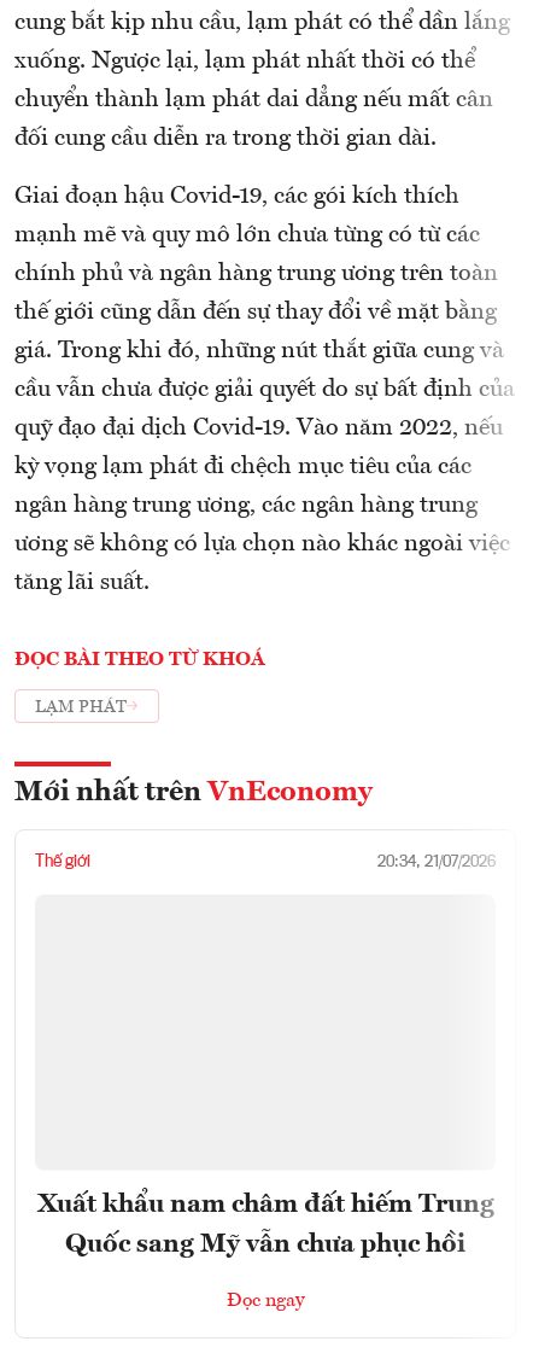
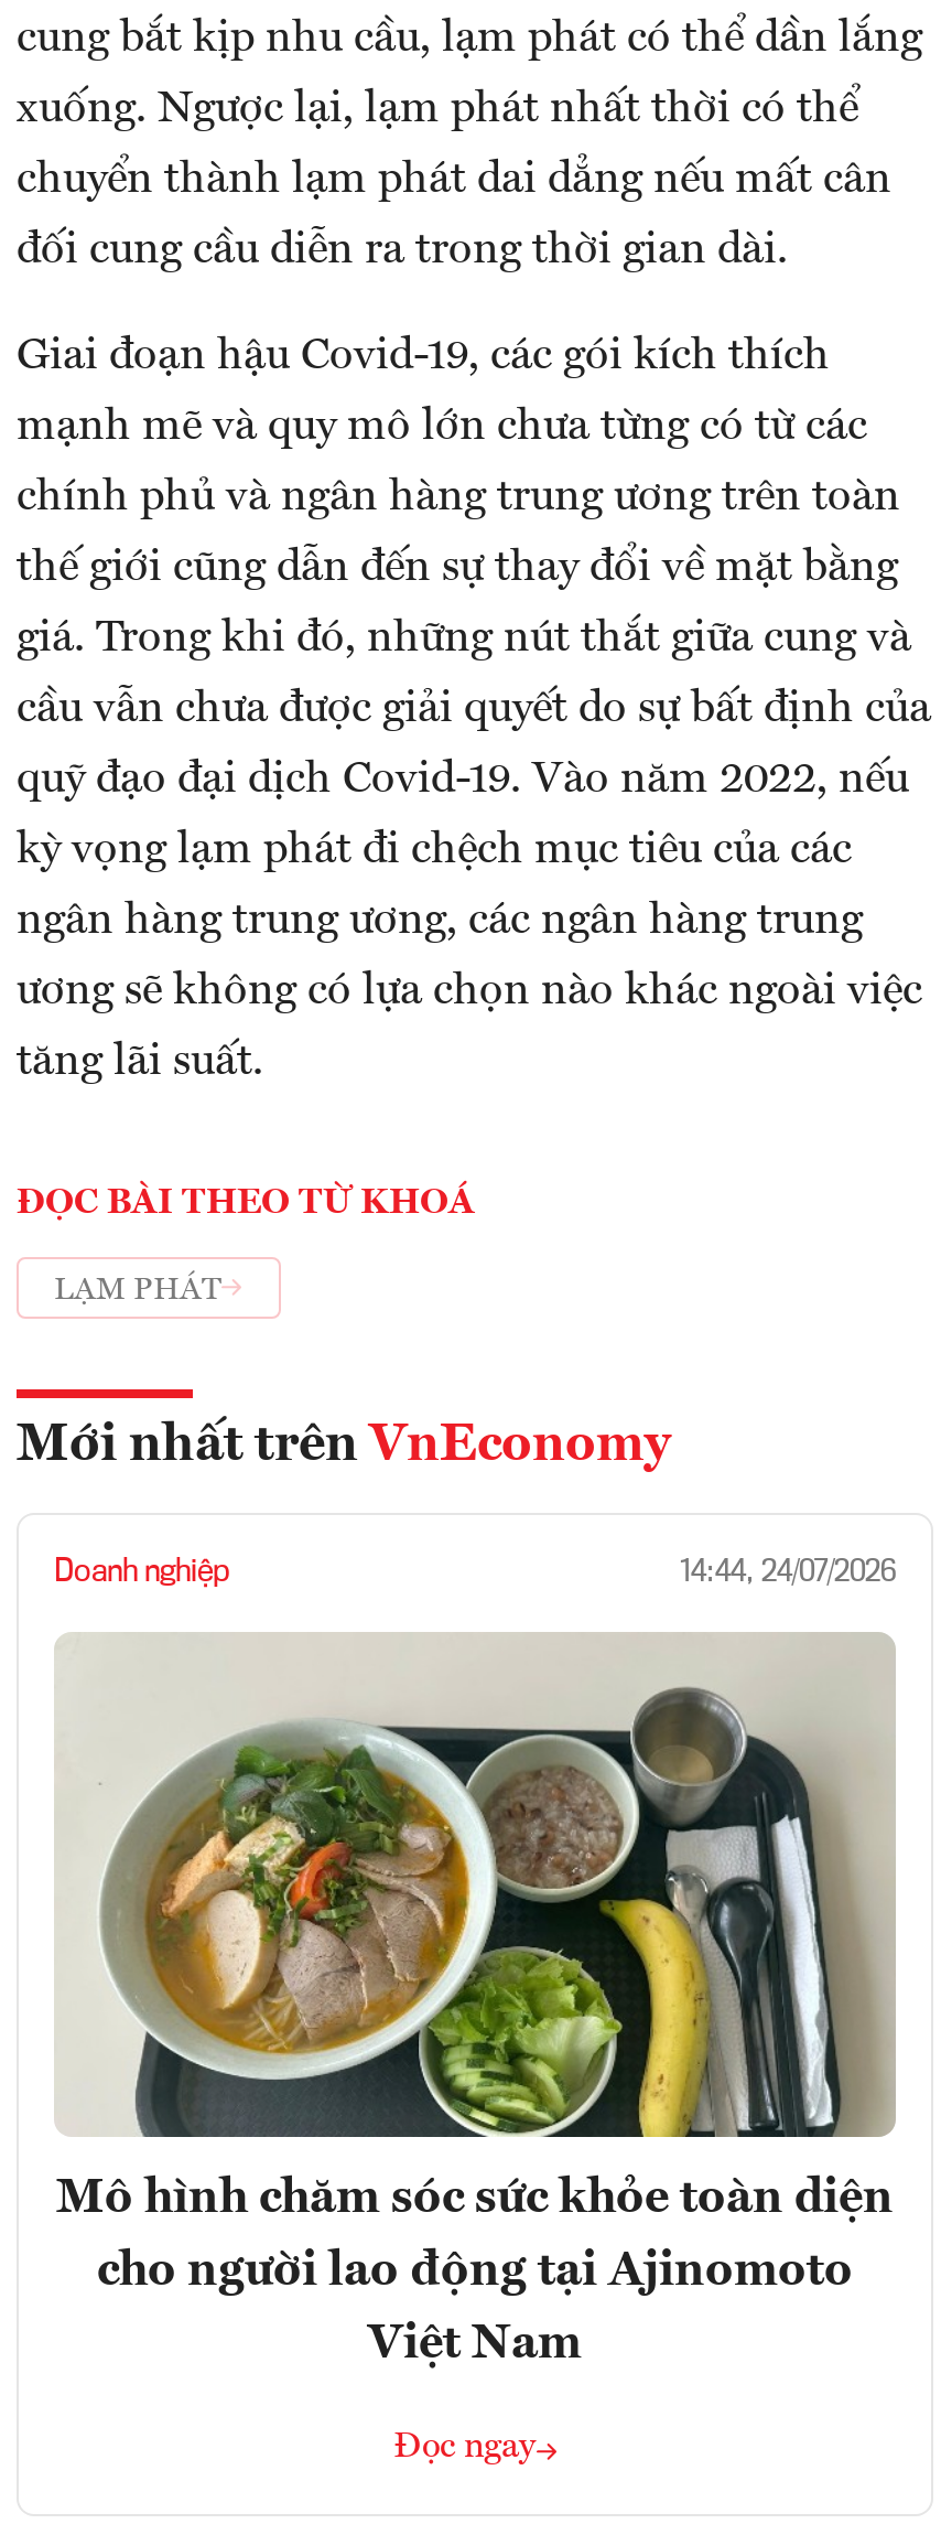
+ [image]

- Thế giới
- 20:34, 21/07/2026
+ Doanh nghiệp
+ 14:44, 24/07/2026

- Xuất khẩu nam châm đất hiếm Trung
- Quốc sang Mỹ vẫn chưa phục hồi
+ Mô hình chăm sóc sức khỏe toàn diện
+ cho người lao động tại Ajinomoto
+ Việt Nam
